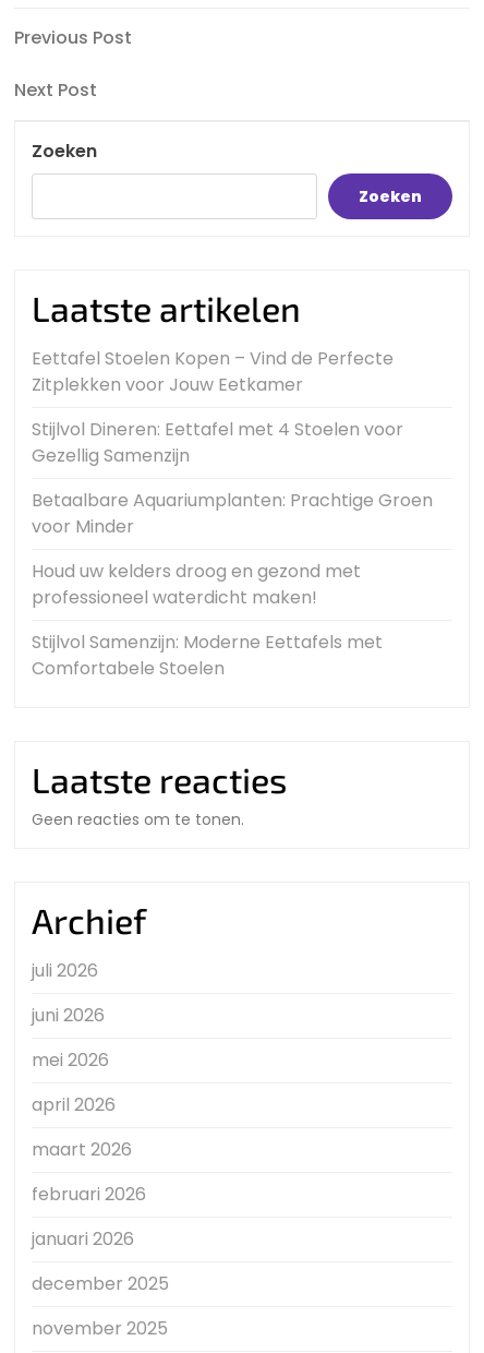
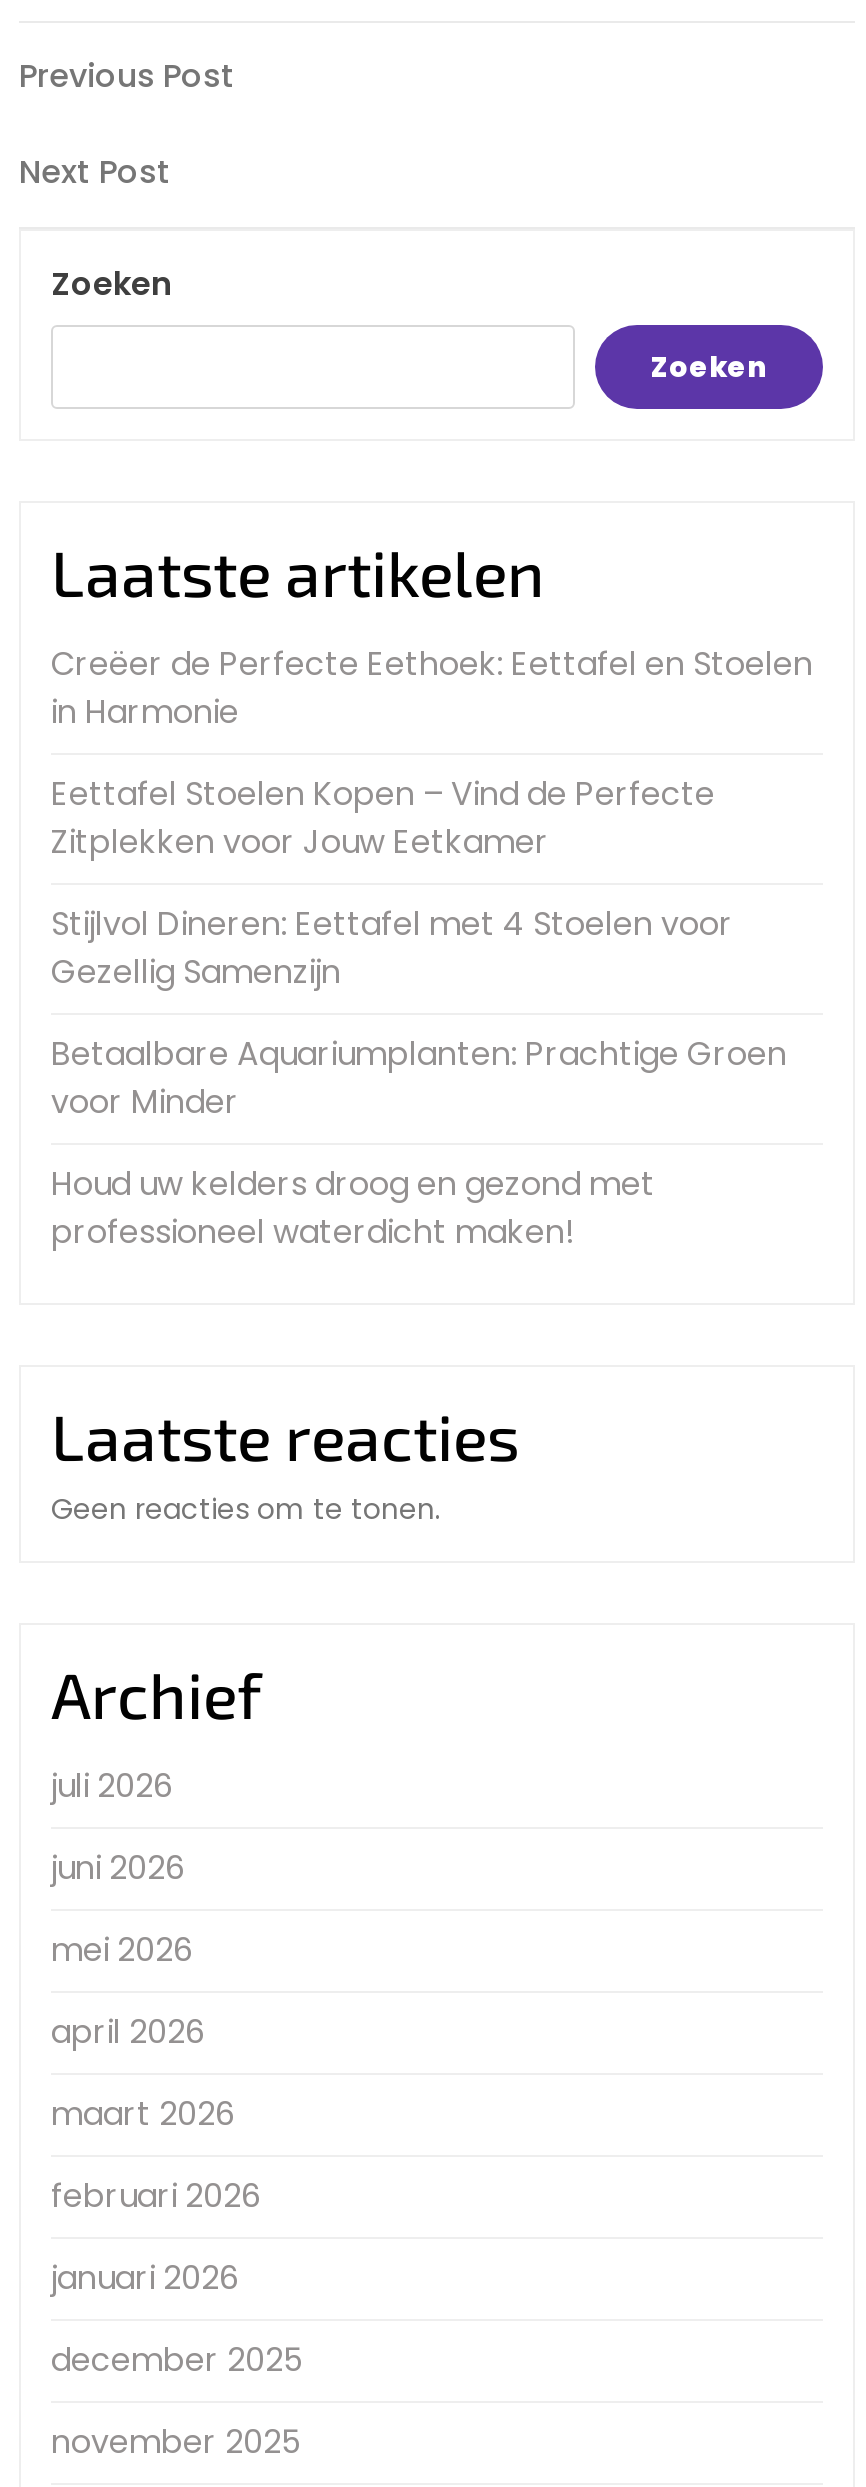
+ Creëer de Perfecte Eethoek: Eettafel en Stoelen
+ in Harmonie

moved down: Eettafel Stoelen Kopen – Vind de Perfecte | Zitplekken voor Jouw Eetkamer | Stijlvol Dineren: Eettafel met 4 Stoelen voor | Gezellig Samenzijn | Betaalbare Aquariumplanten: Prachtige Groen | voor Minder | Houd uw kelders droog en gezond met | professioneel waterdicht maken!

- Stijlvol Samenzijn: Moderne Eettafels met
- Comfortabele Stoelen
